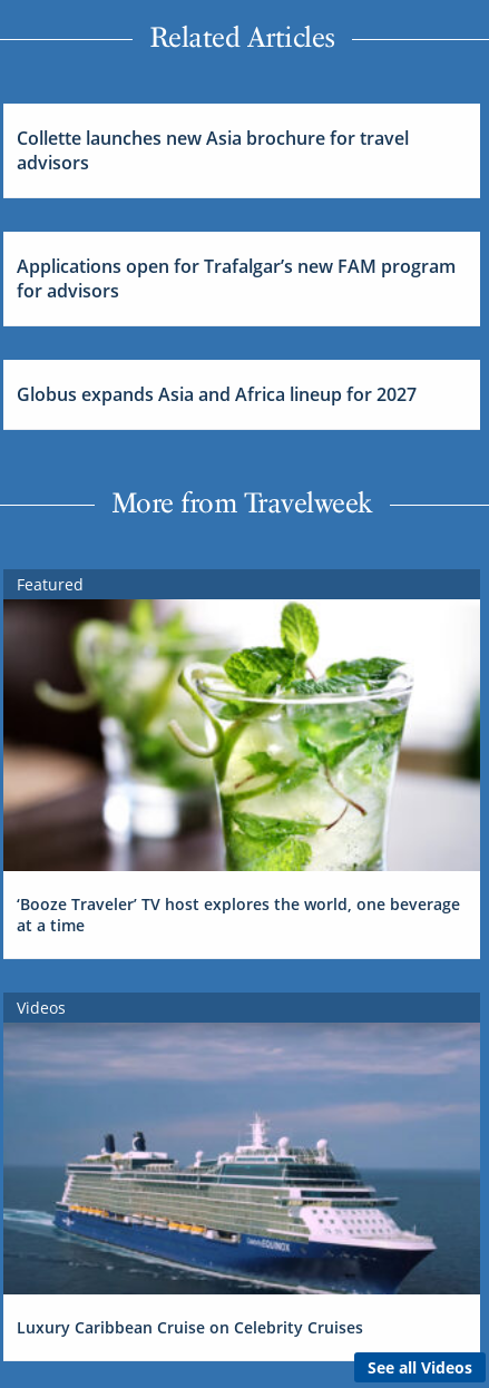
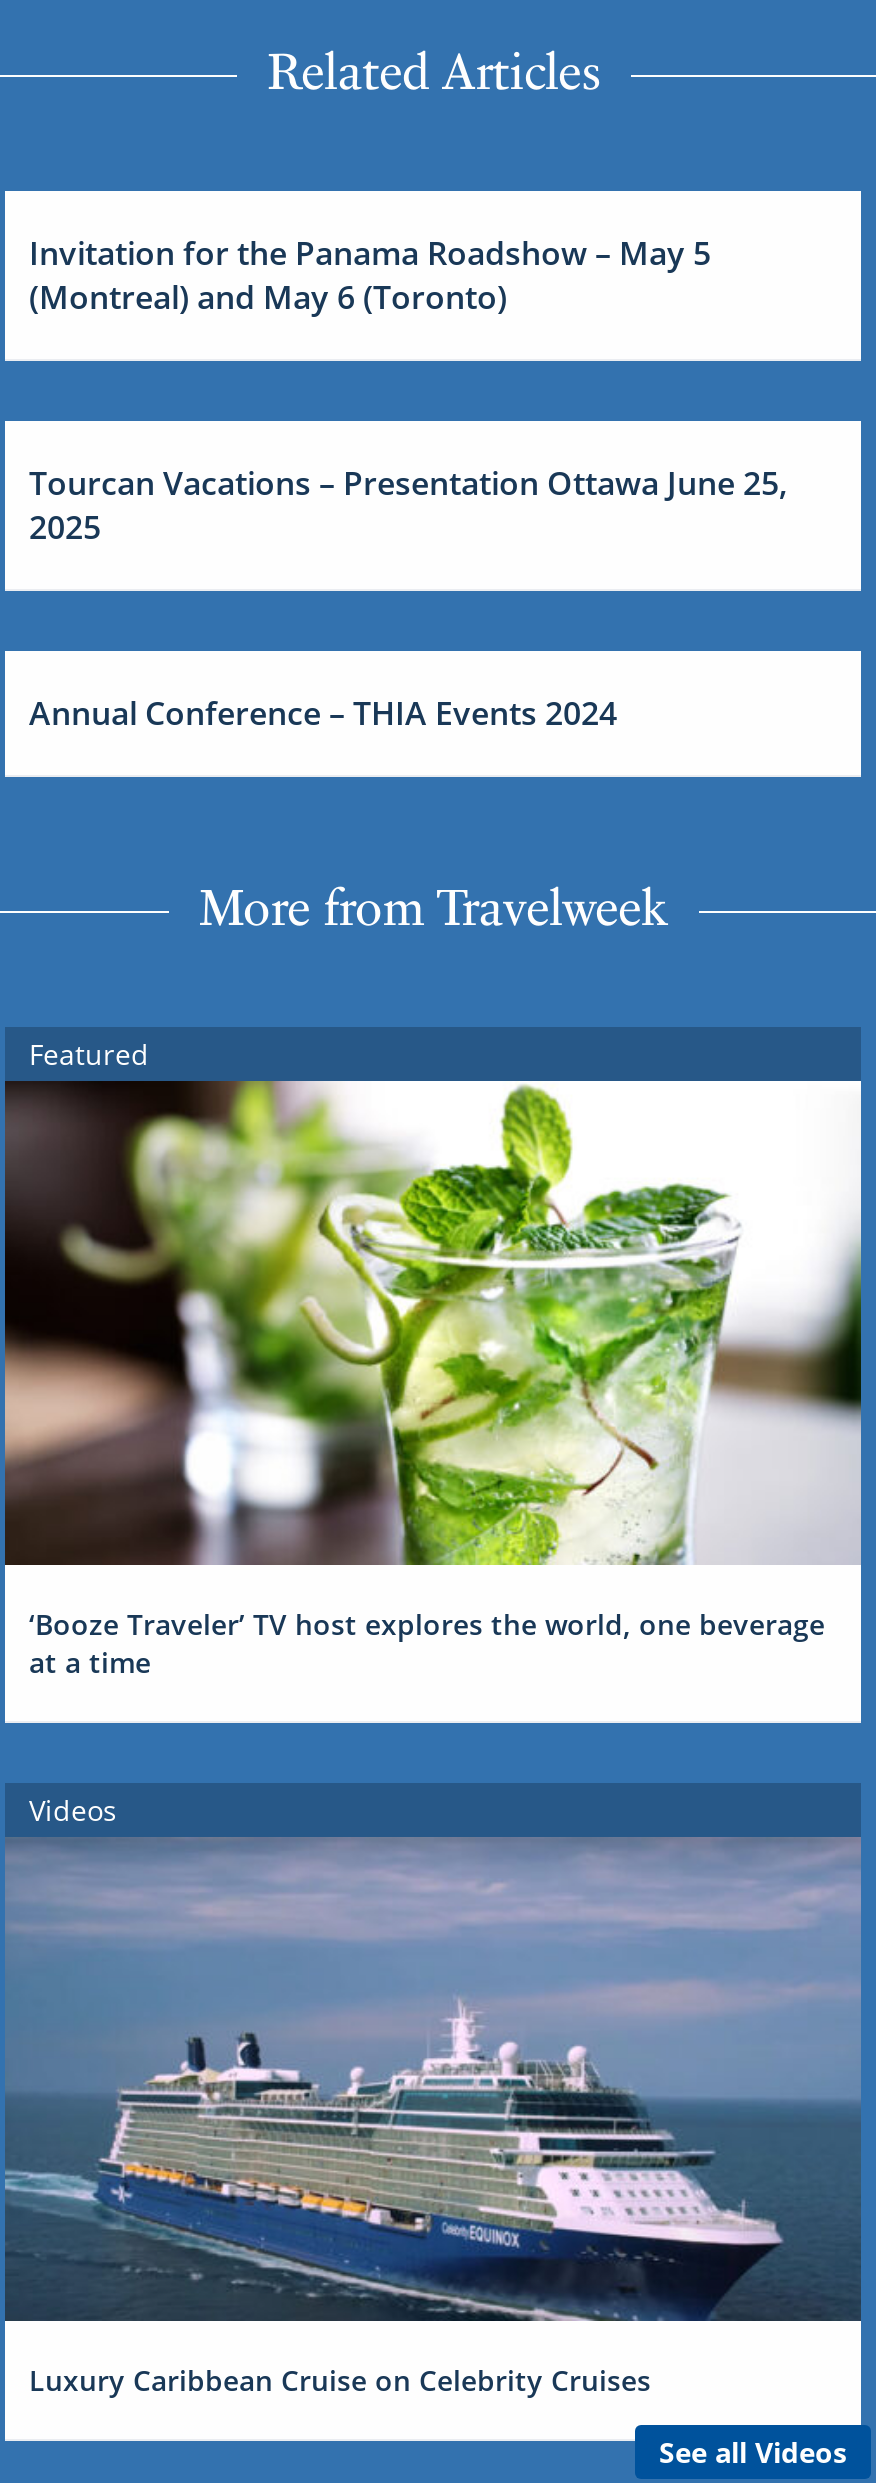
- Collette launches new Asia brochure for travel
- advisors
+ Invitation for the Panama Roadshow – May 5
+ (Montreal) and May 6 (Toronto)

- Applications open for Trafalgar’s new FAM program
- for advisors
+ Tourcan Vacations – Presentation Ottawa June 25,
+ 2025

- Globus expands Asia and Africa lineup for 2027
+ Annual Conference – THIA Events 2024
